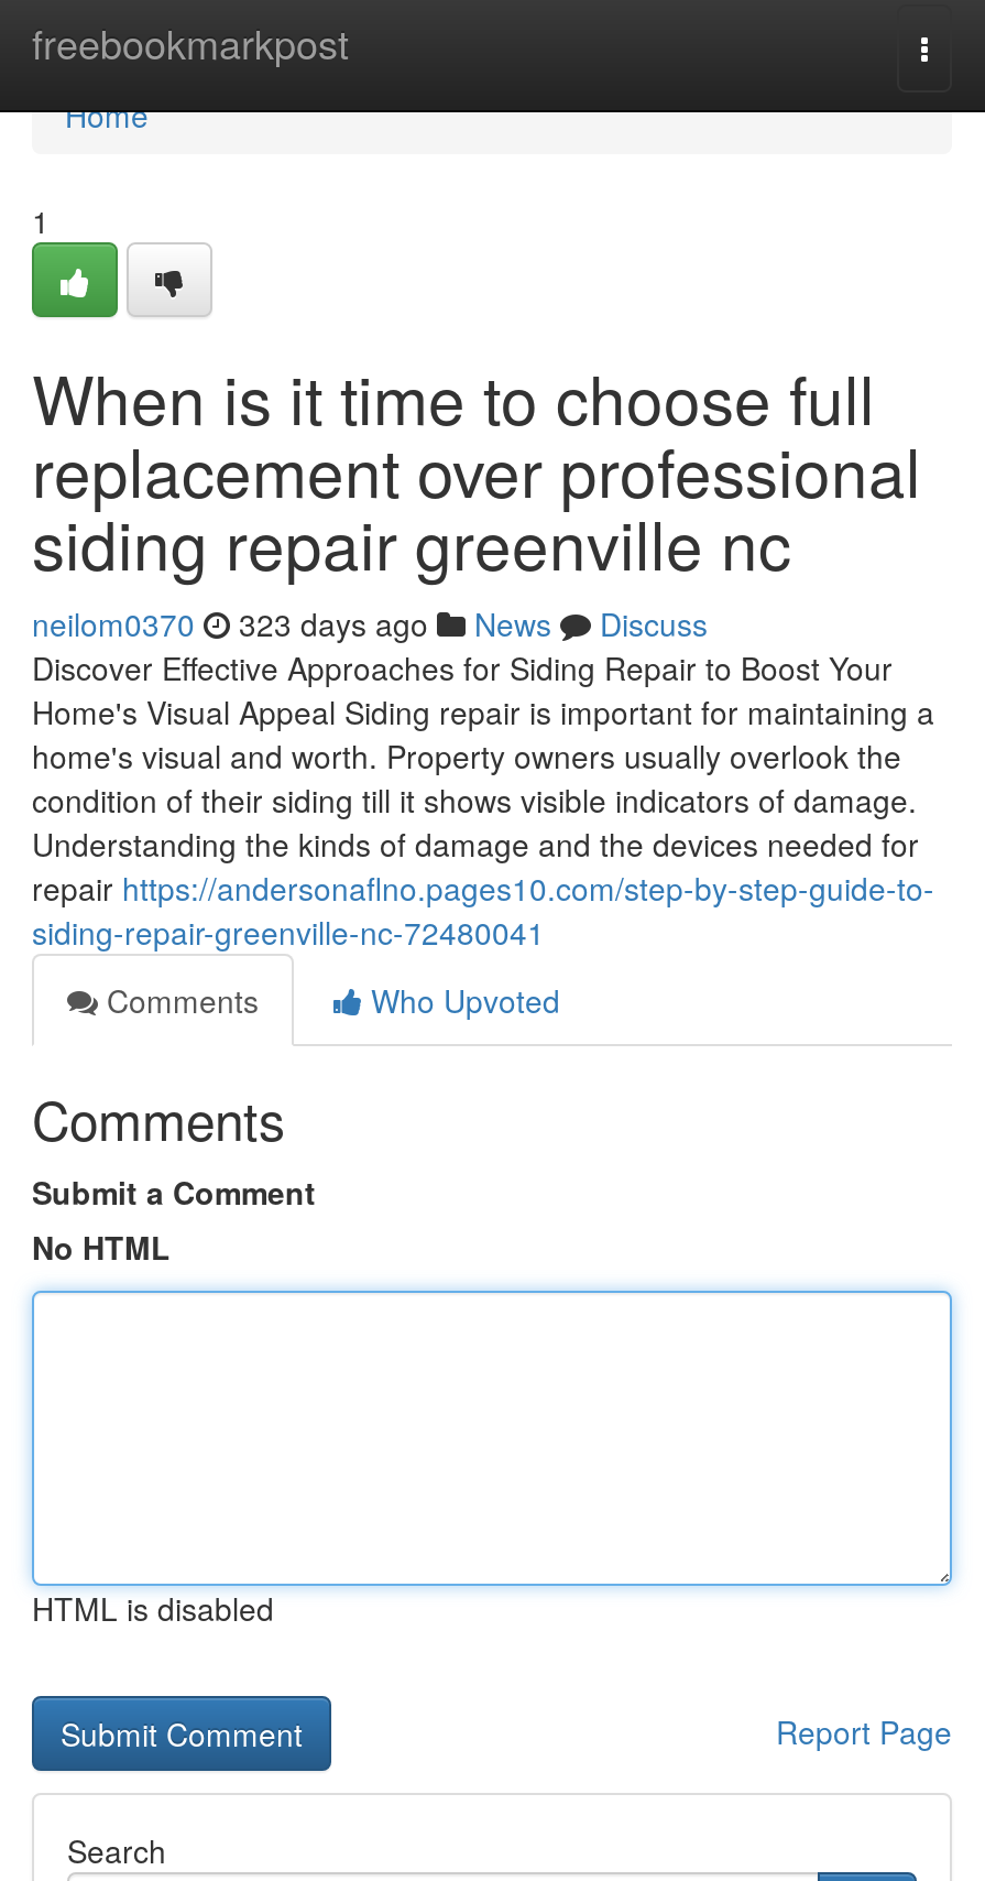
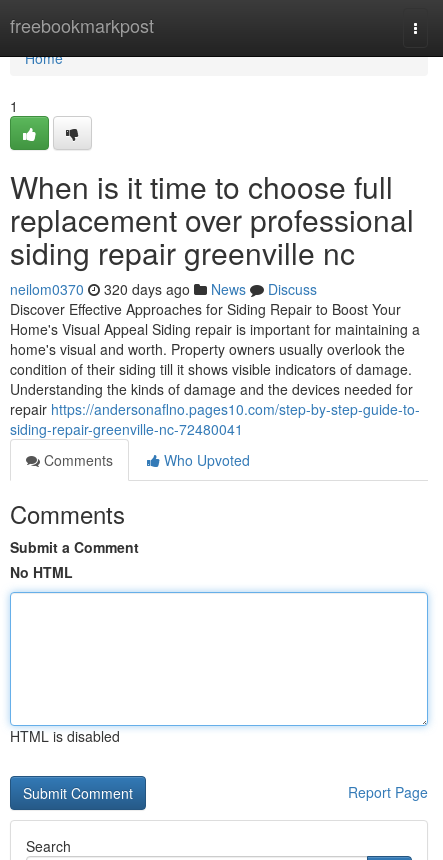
- neilom0370 323 days ago News Discuss
+ neilom0370 320 days ago News Discuss
